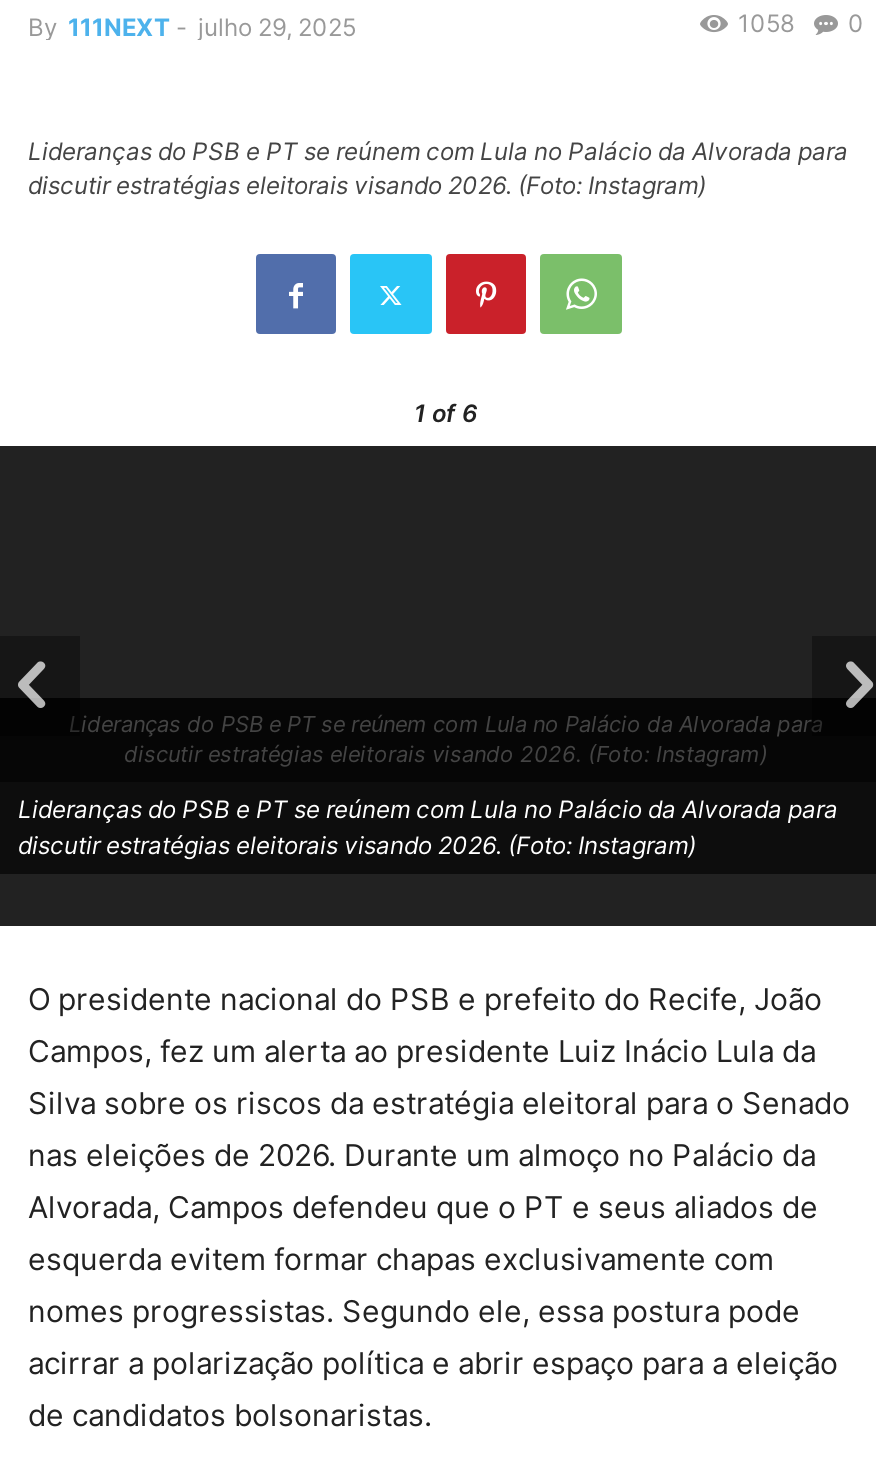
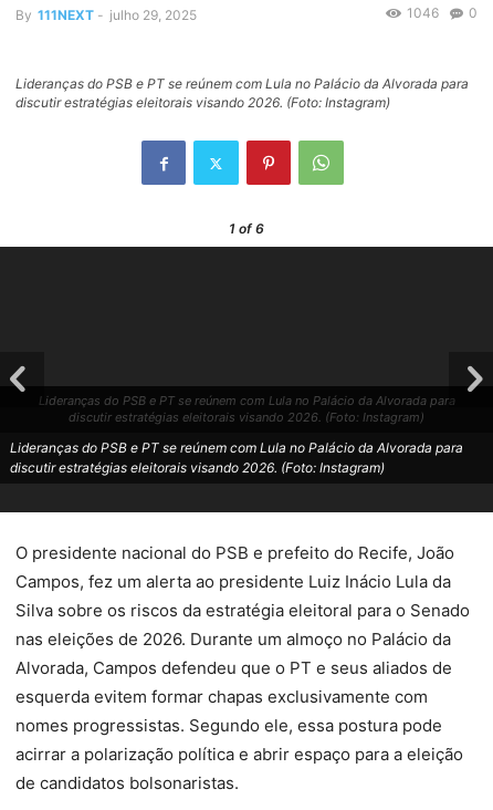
- 1058 0
+ 1046 0
